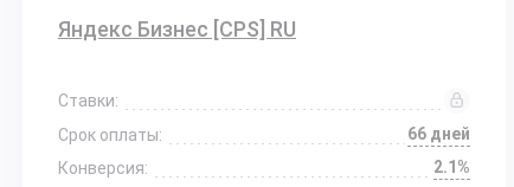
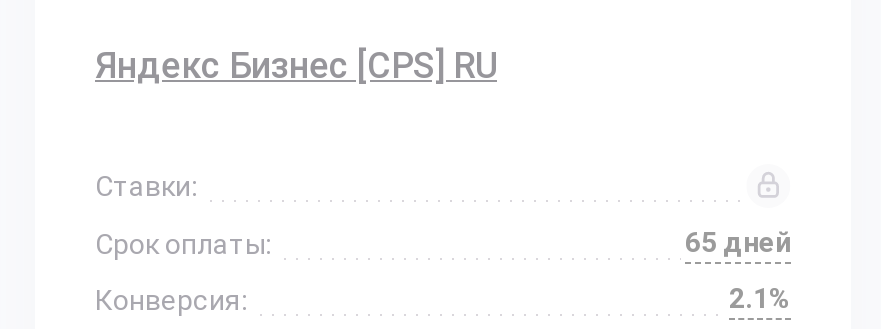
- 66 дней
+ 65 дней
